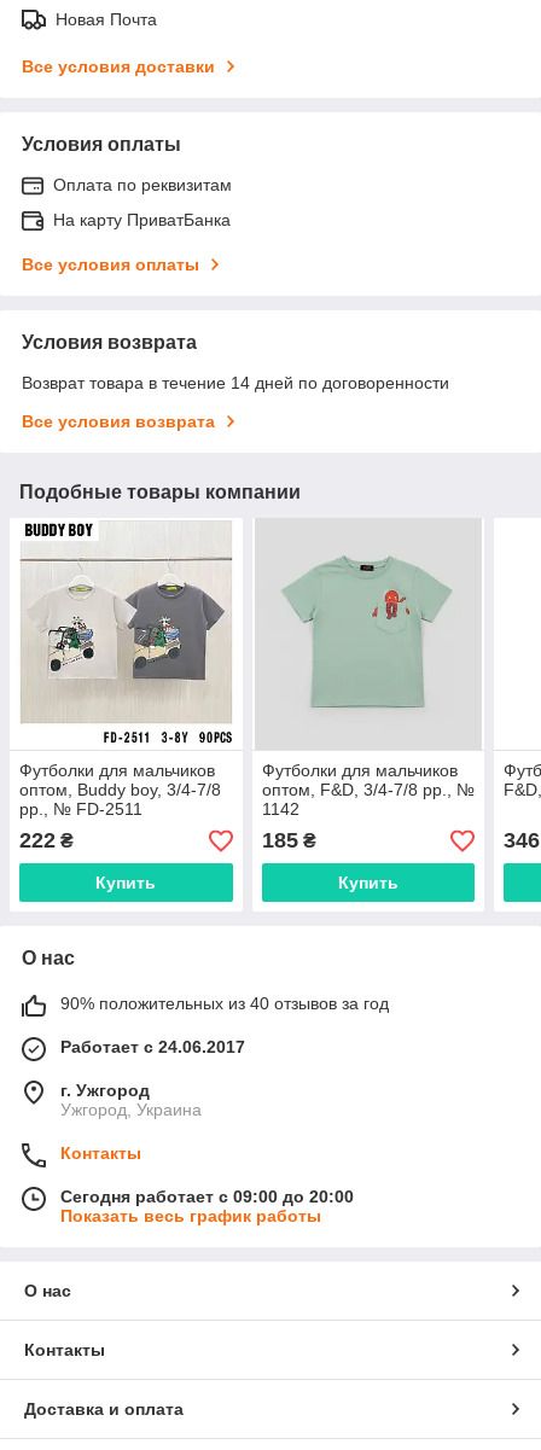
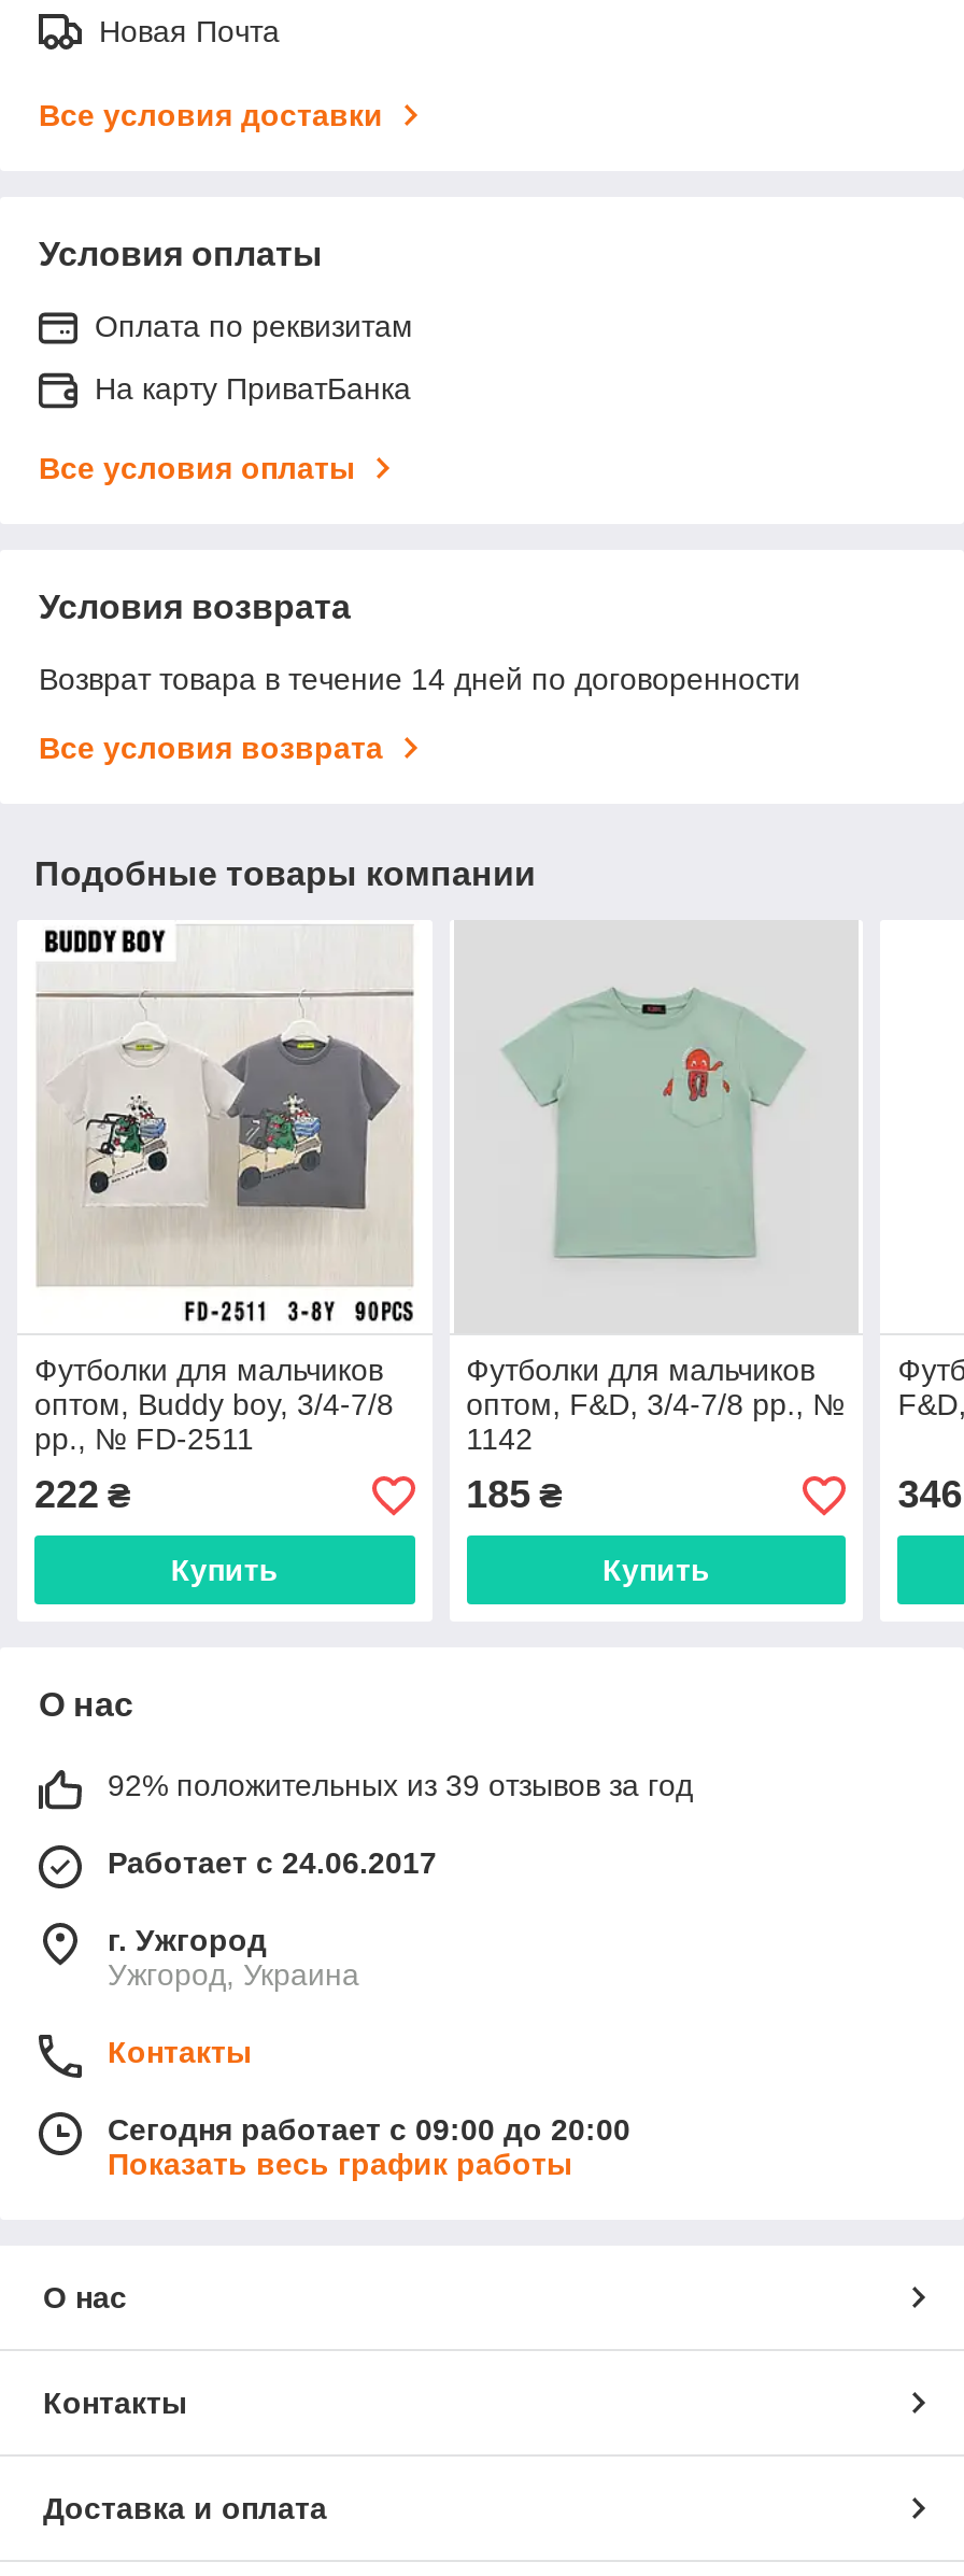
- 90% положительных из 40 отзывов за год
+ 92% положительных из 39 отзывов за год
